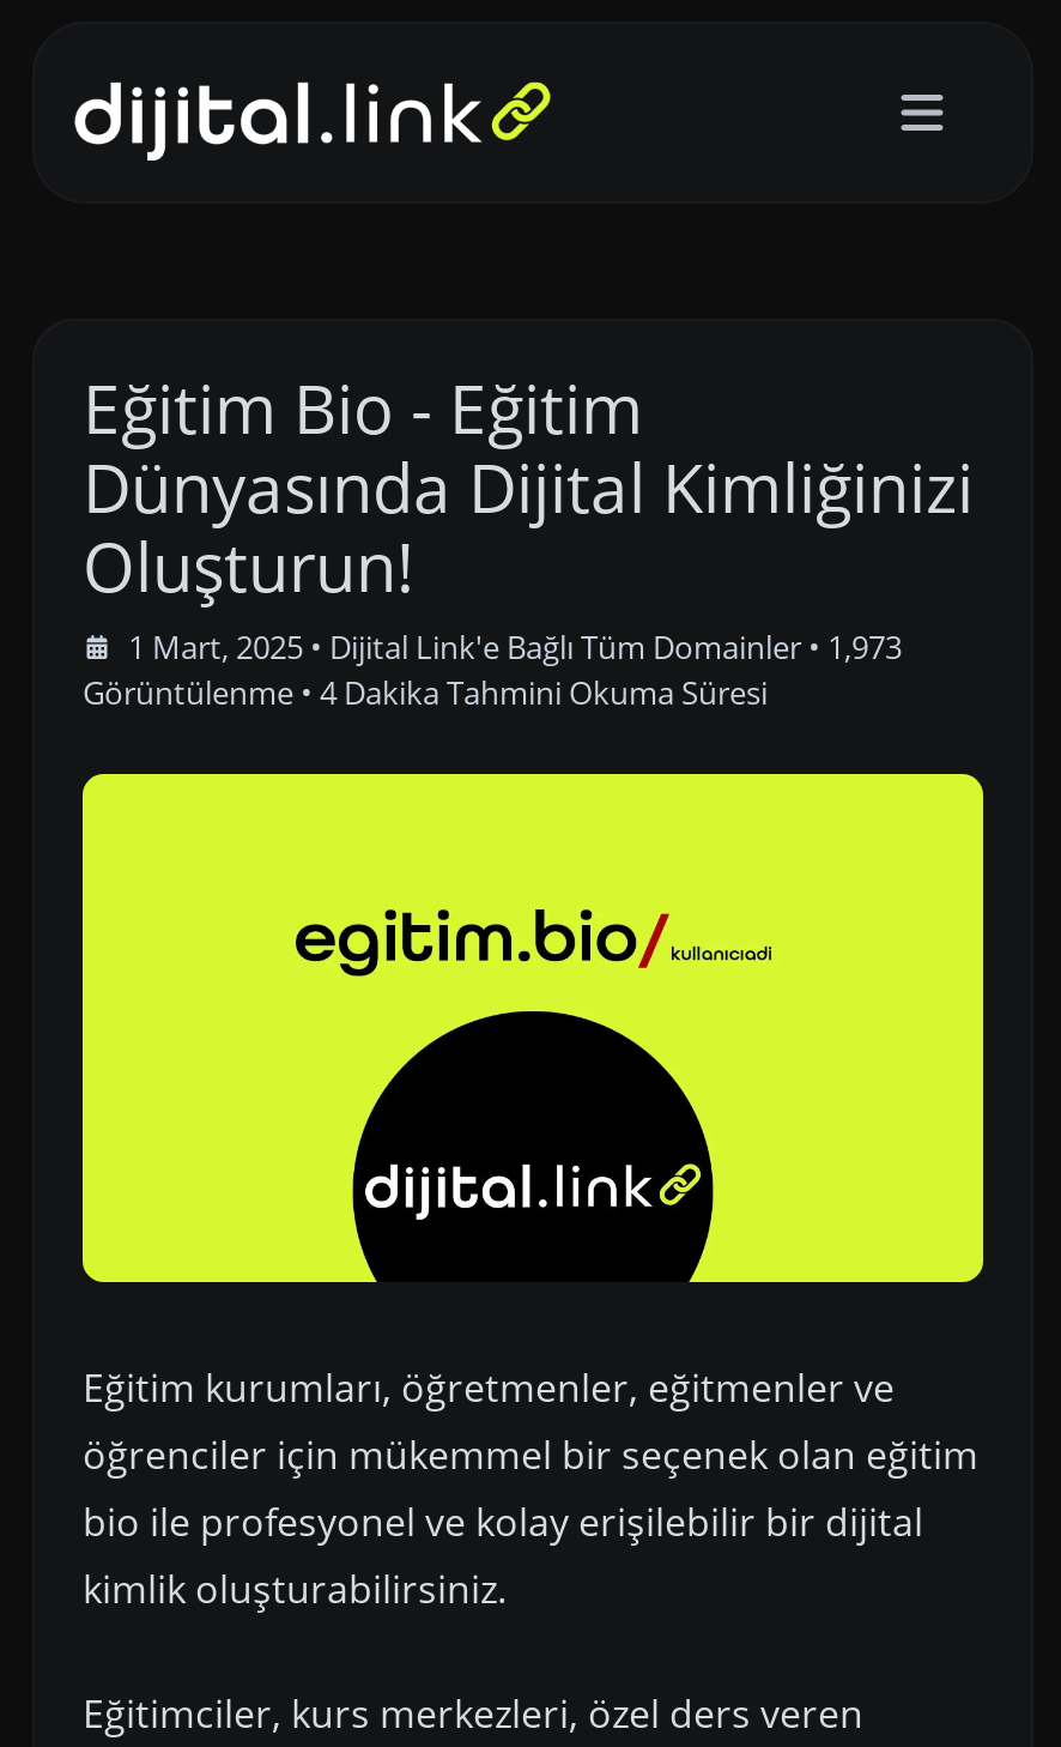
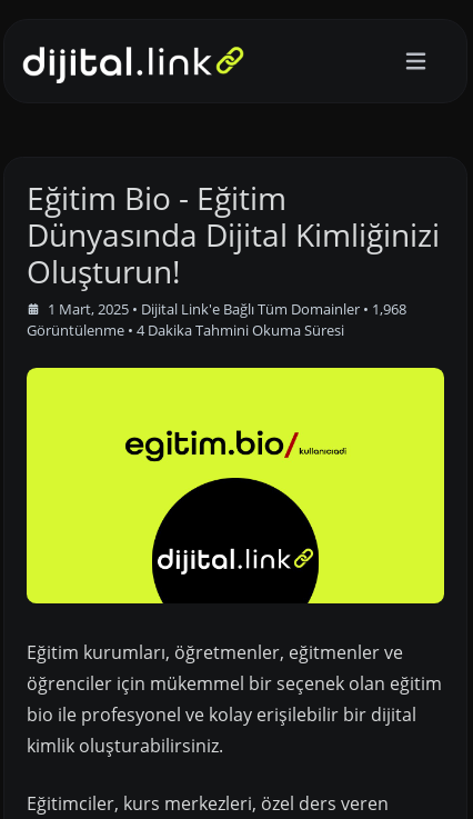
- 1 Mart, 2025 • Dijital Link'e Bağlı Tüm Domainler • 1,973
+ 1 Mart, 2025 • Dijital Link'e Bağlı Tüm Domainler • 1,968
